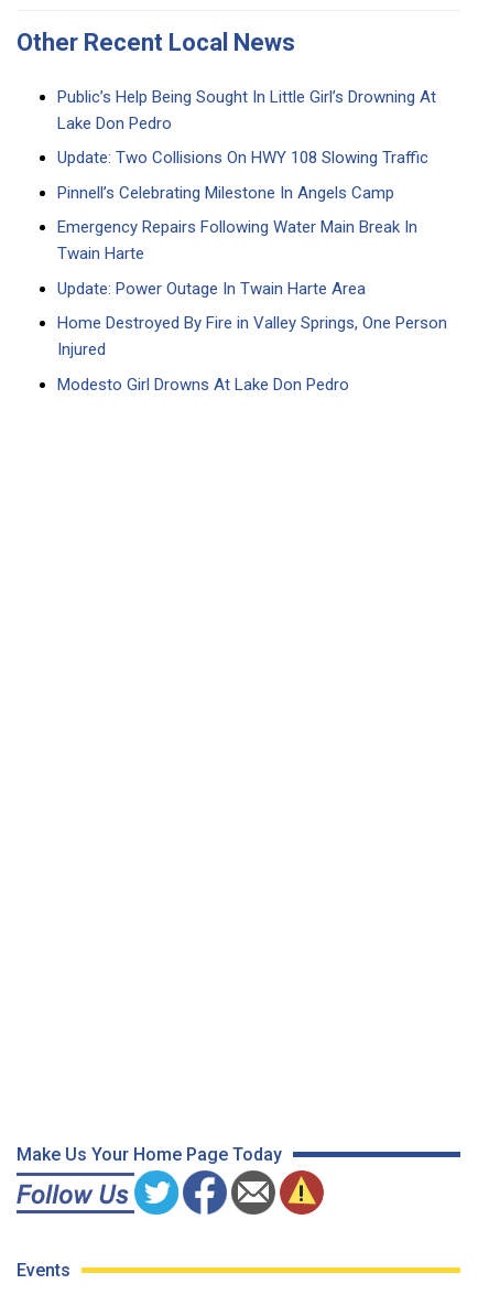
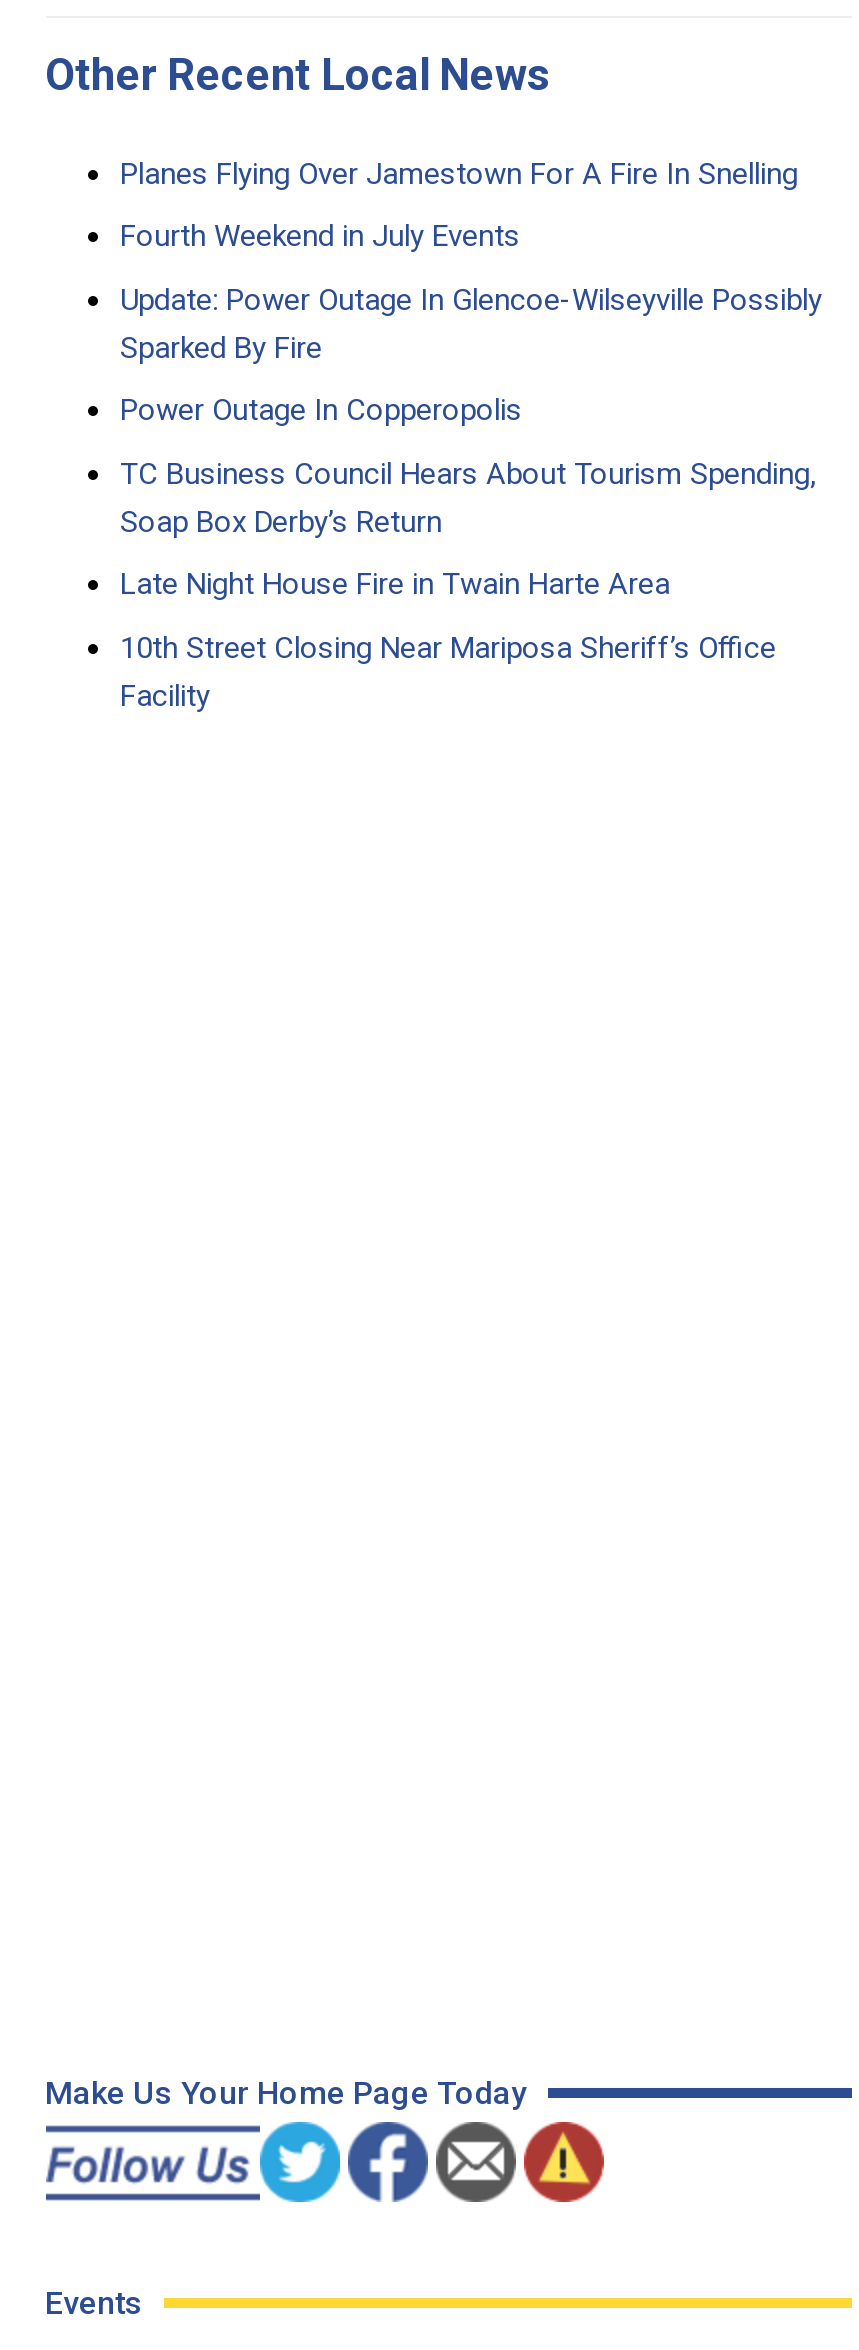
- Public’s Help Being Sought In Little Girl’s Drowning At
- Lake Don Pedro
+ Planes Flying Over Jamestown For A Fire In Snelling

- Update: Two Collisions On HWY 108 Slowing Traffic
+ Fourth Weekend in July Events

- Pinnell’s Celebrating Milestone In Angels Camp
+ Update: Power Outage In Glencoe-Wilseyville Possibly
+ Sparked By Fire

- Emergency Repairs Following Water Main Break In
- Twain Harte
+ Power Outage In Copperopolis

- Update: Power Outage In Twain Harte Area
+ TC Business Council Hears About Tourism Spending,
+ Soap Box Derby’s Return

- Home Destroyed By Fire in Valley Springs, One Person
- Injured
+ Late Night House Fire in Twain Harte Area

- Modesto Girl Drowns At Lake Don Pedro
+ 10th Street Closing Near Mariposa Sheriff’s Office
+ Facility
